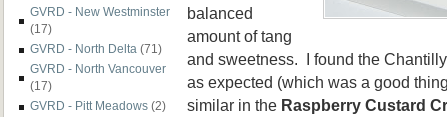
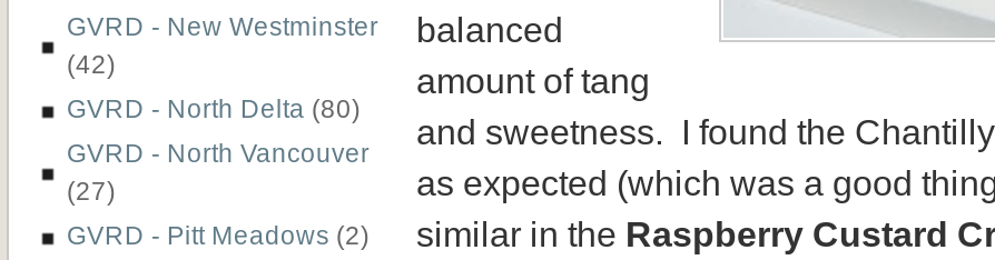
- (17)
+ (42)

- GVRD - North Delta (71)
+ GVRD - North Delta (80)

- (17)
+ (27)
